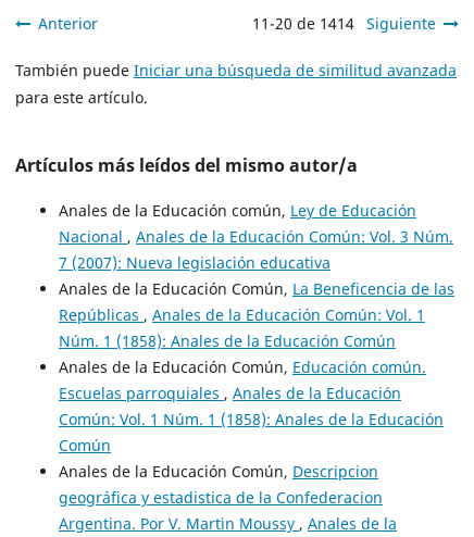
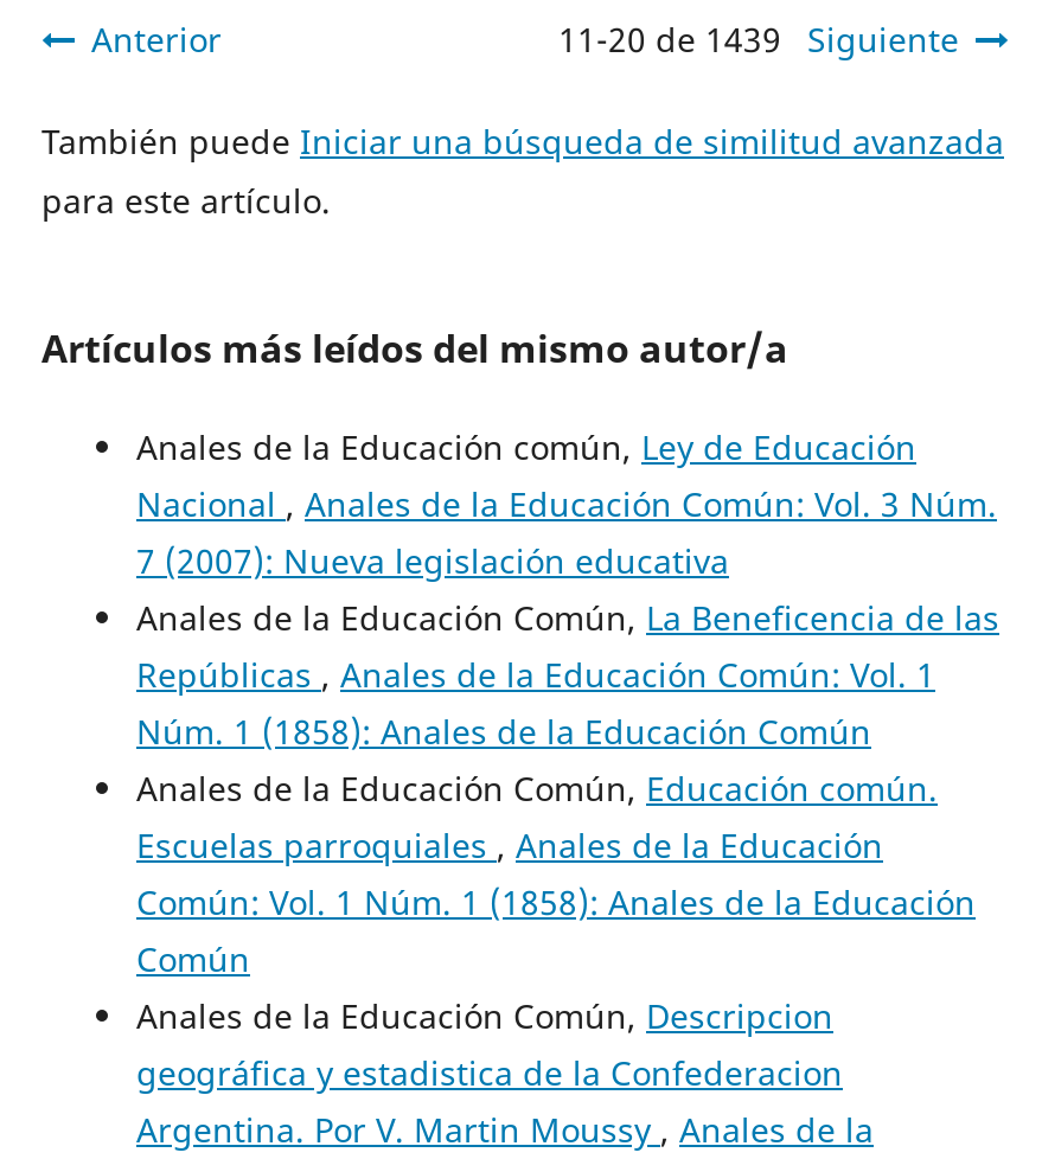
- 11-20 de 1414 Siguiente
+ 11-20 de 1439 Siguiente
